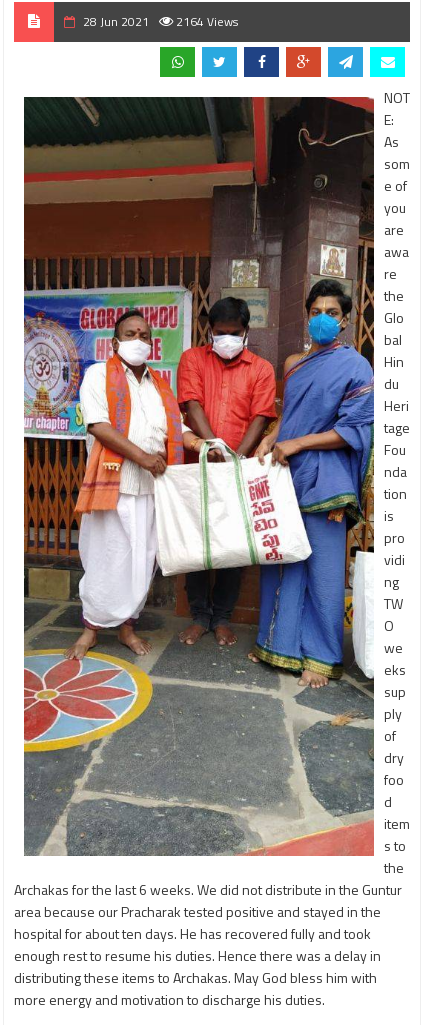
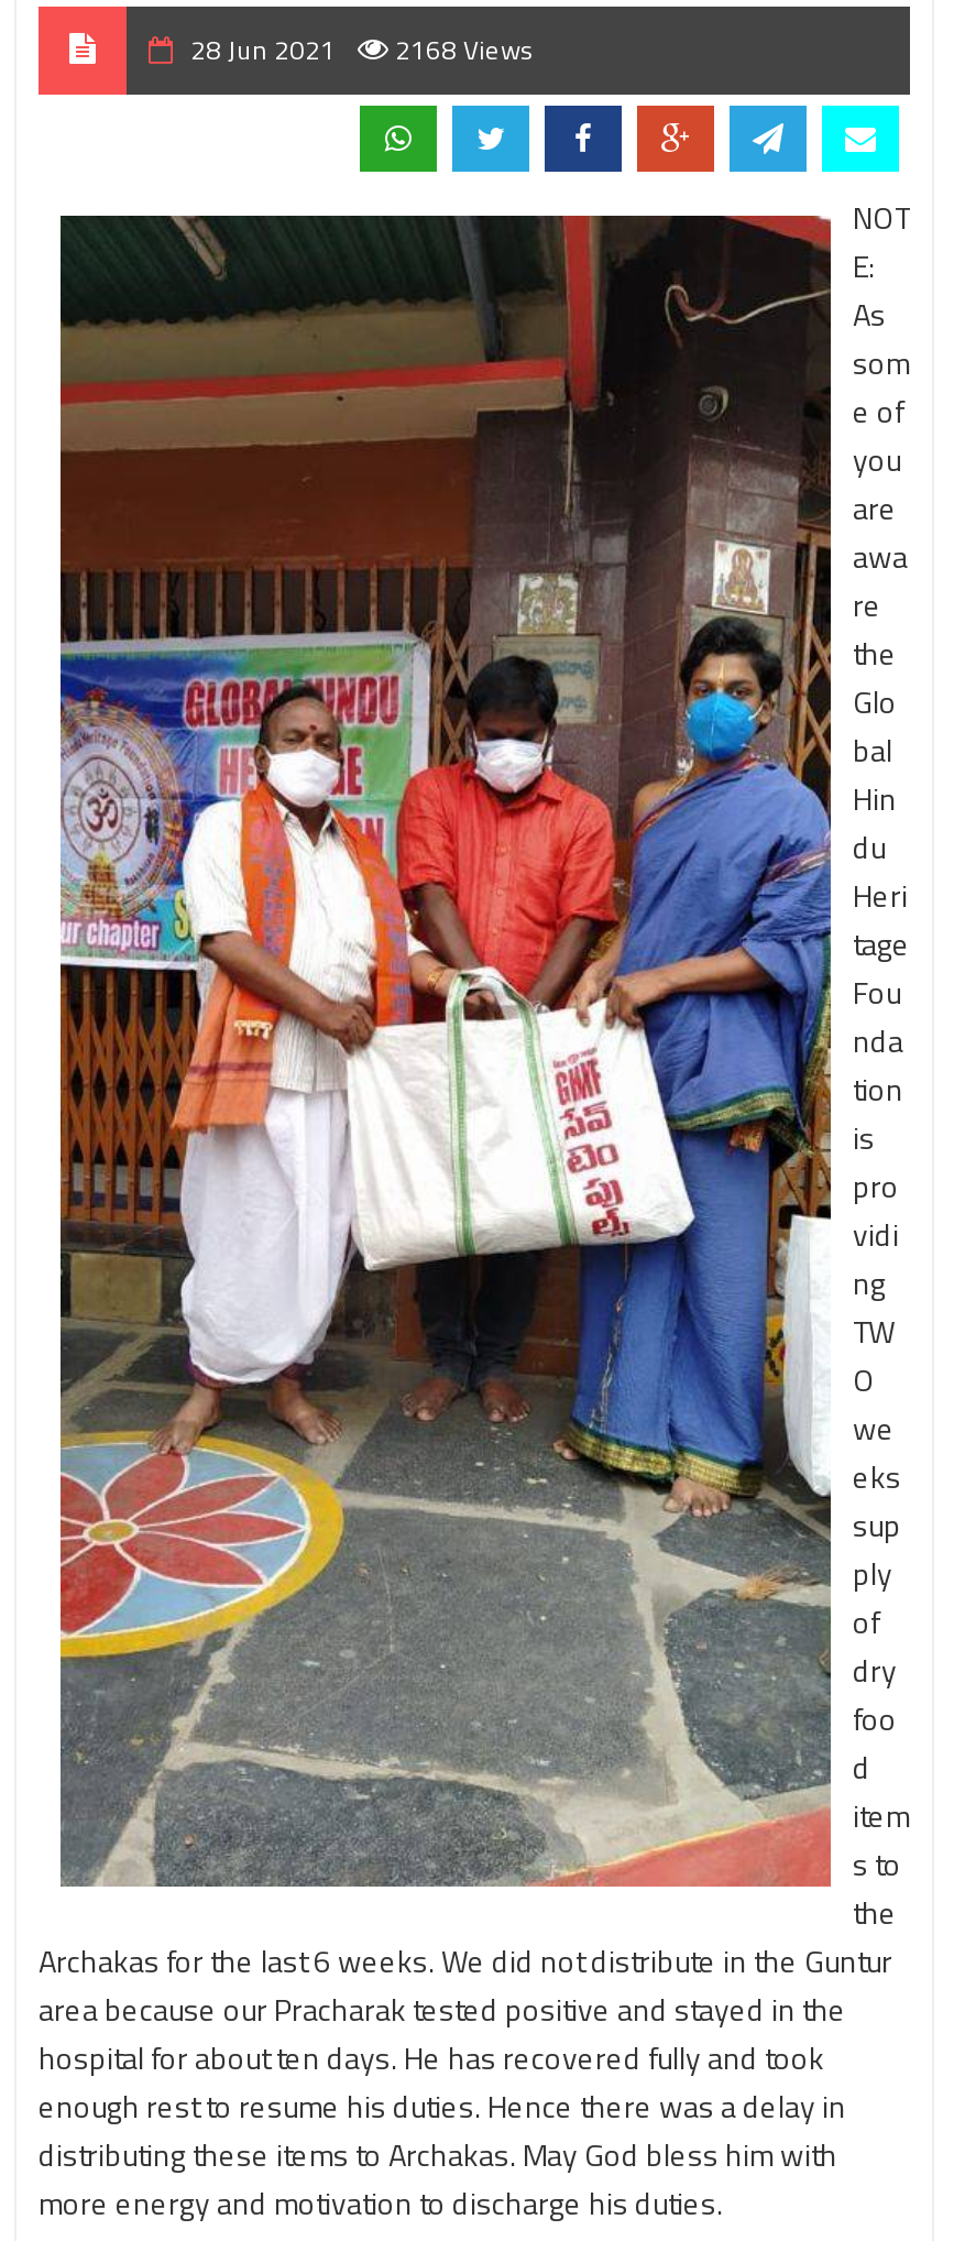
- 28 Jun 2021 2164 Views
+ 28 Jun 2021 2168 Views
